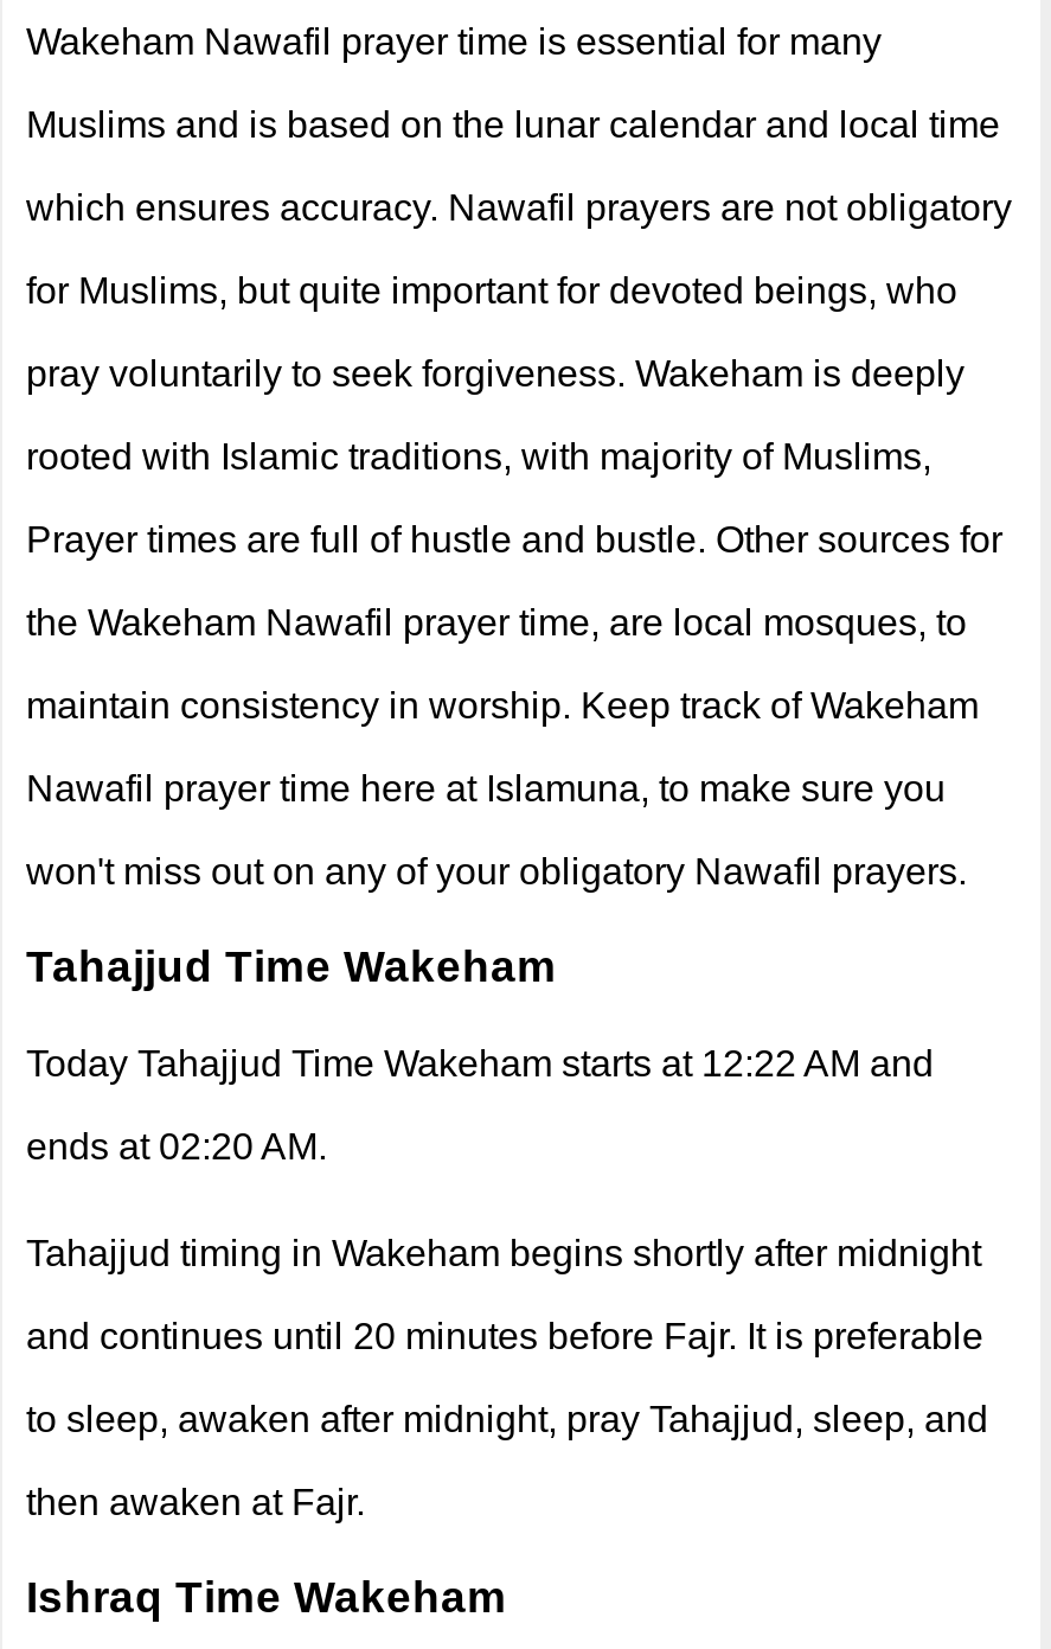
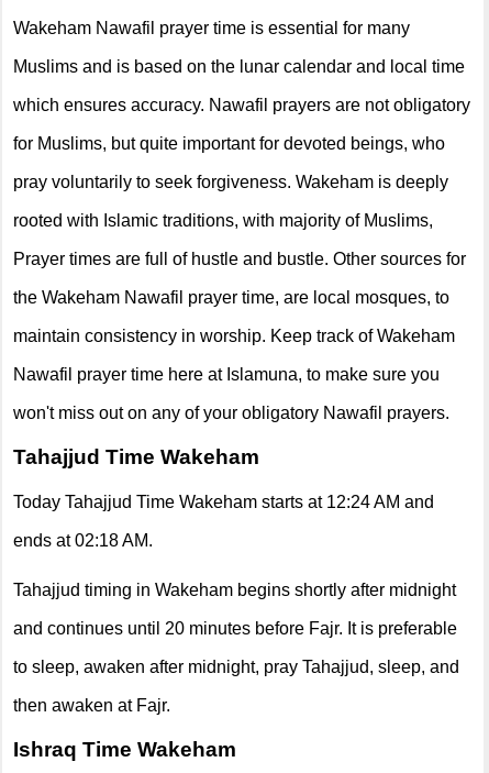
- Today Tahajjud Time Wakeham starts at 12:22 AM and
+ Today Tahajjud Time Wakeham starts at 12:24 AM and

- ends at 02:20 AM.
+ ends at 02:18 AM.
